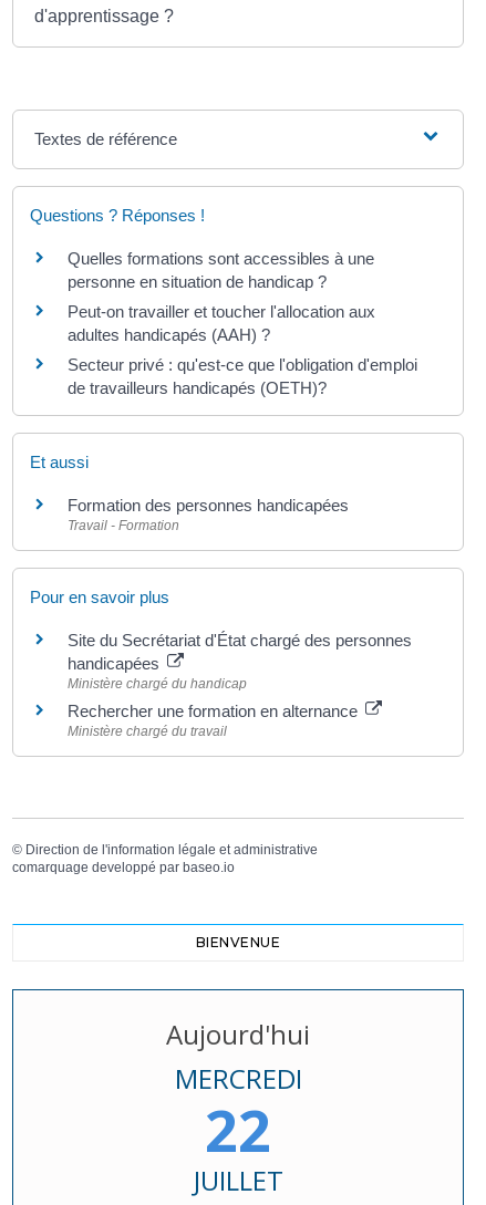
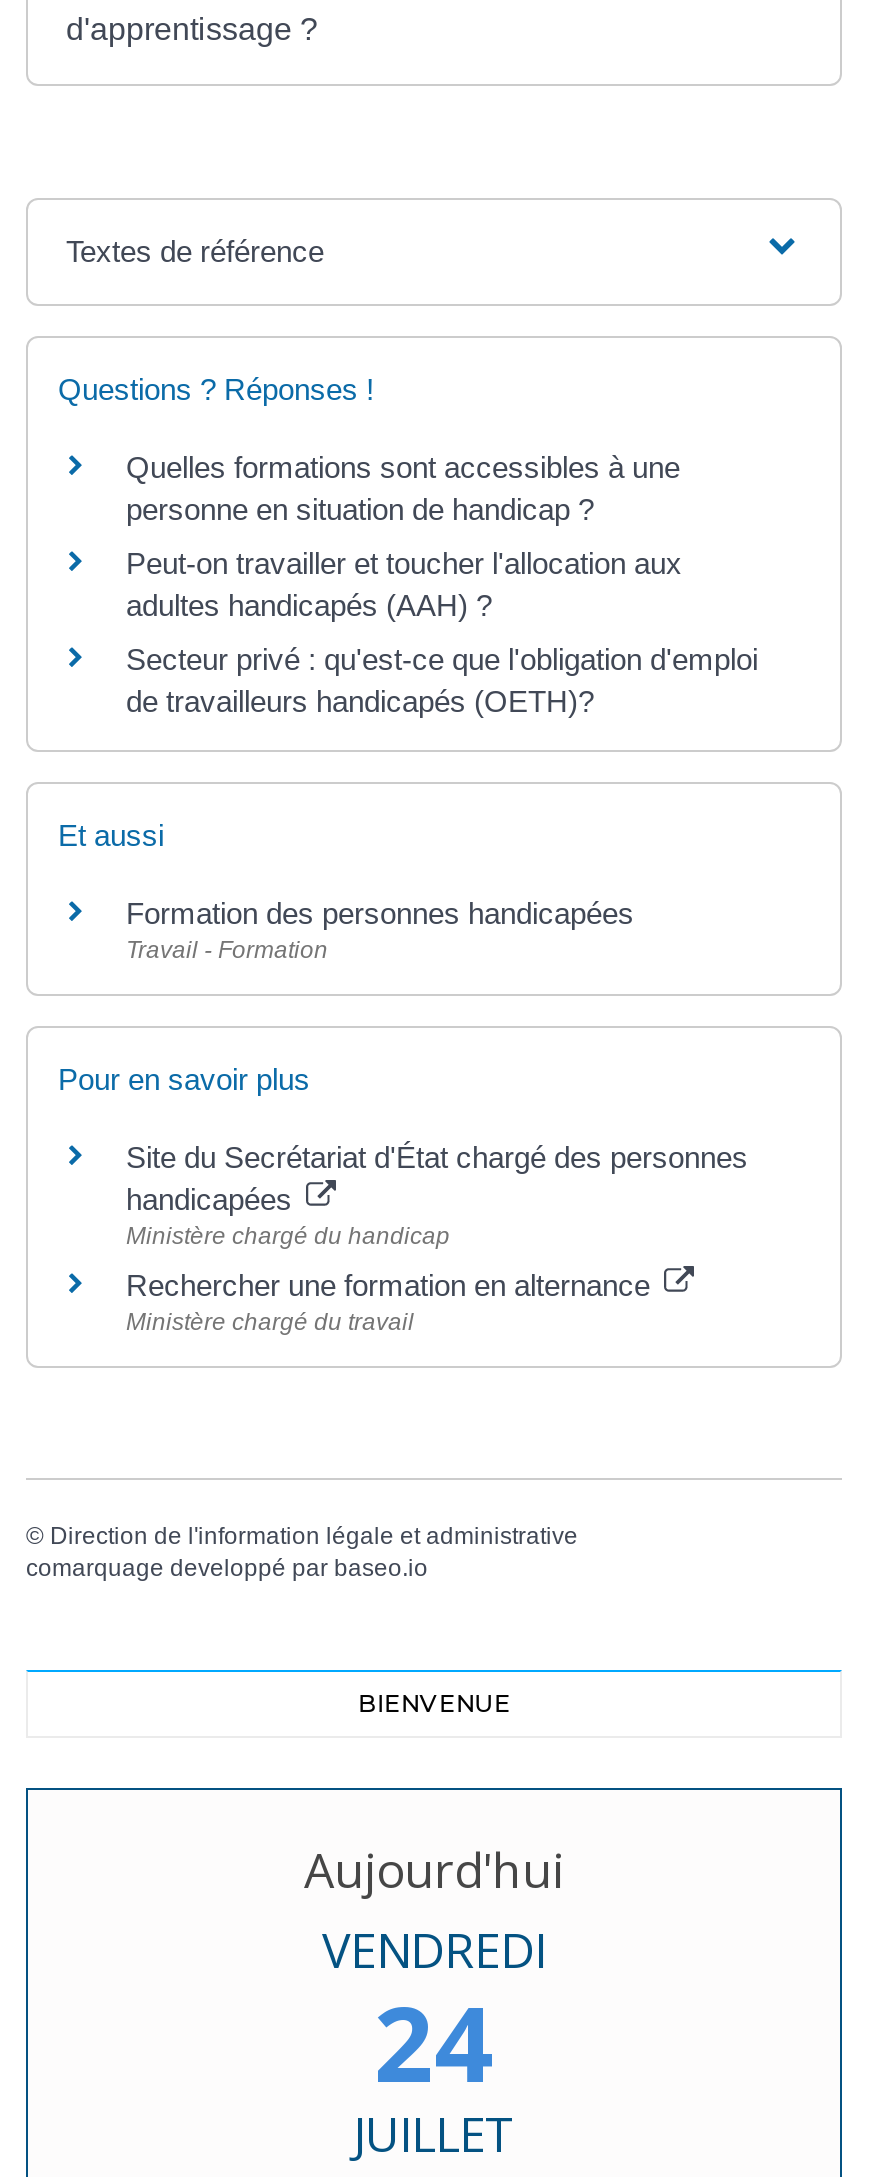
- MERCREDI
- 22
+ VENDREDI
+ 24
